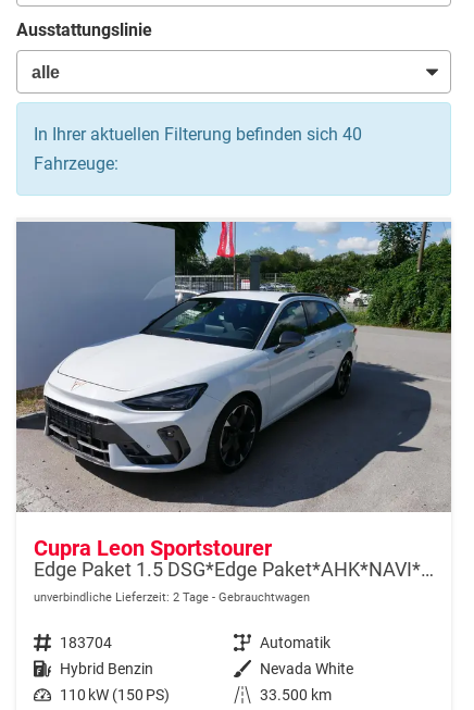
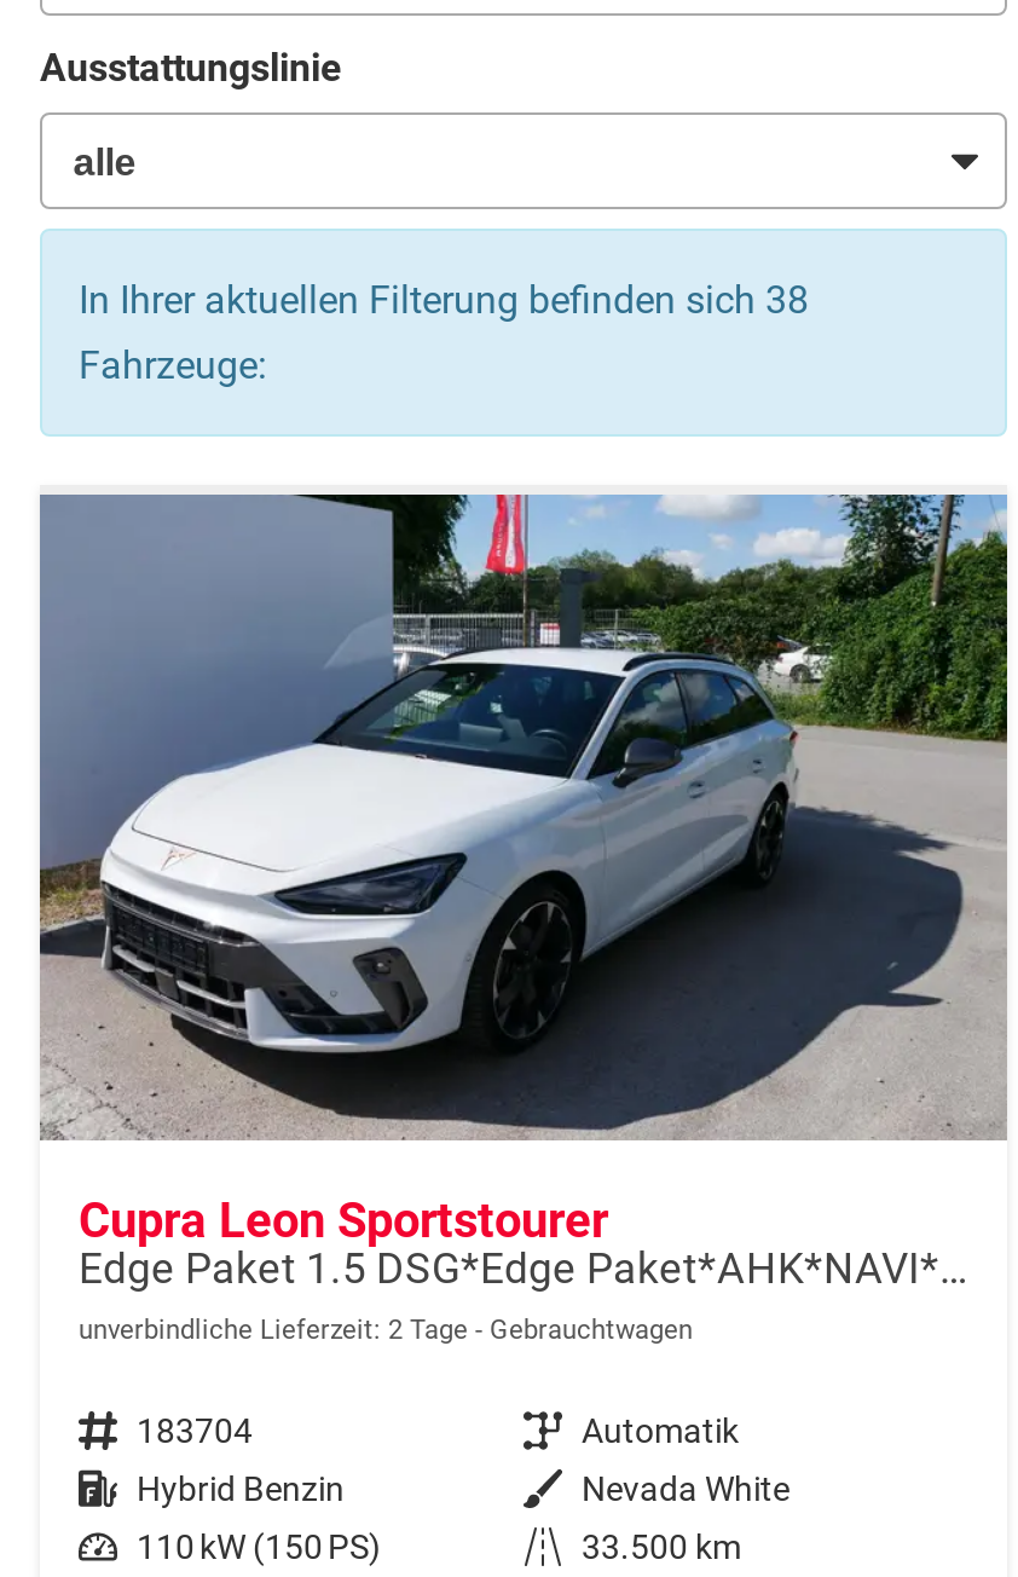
- In Ihrer aktuellen Filterung befinden sich 40
+ In Ihrer aktuellen Filterung befinden sich 38
